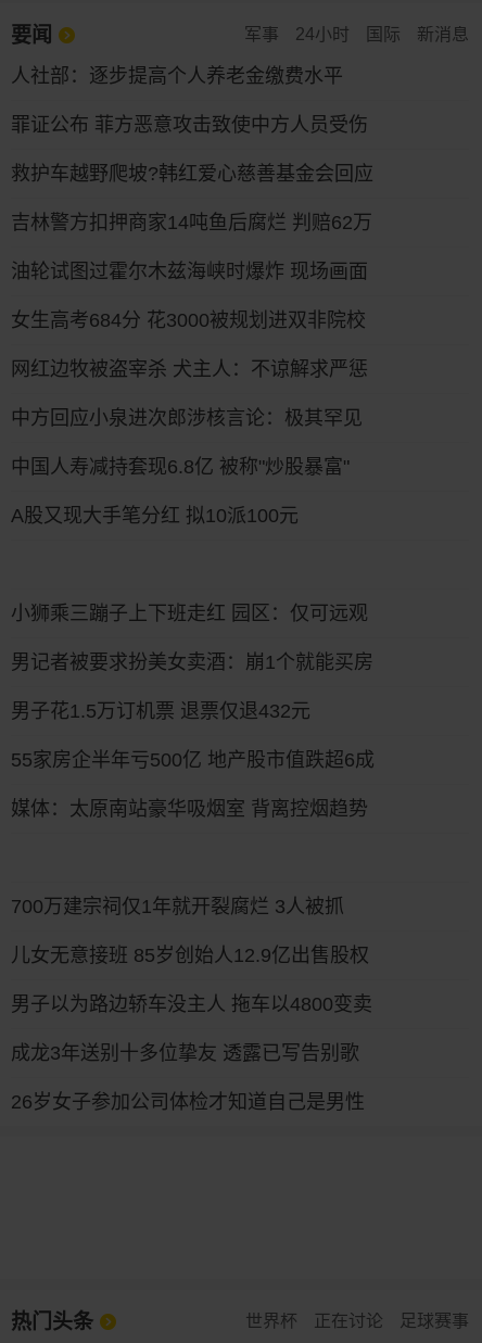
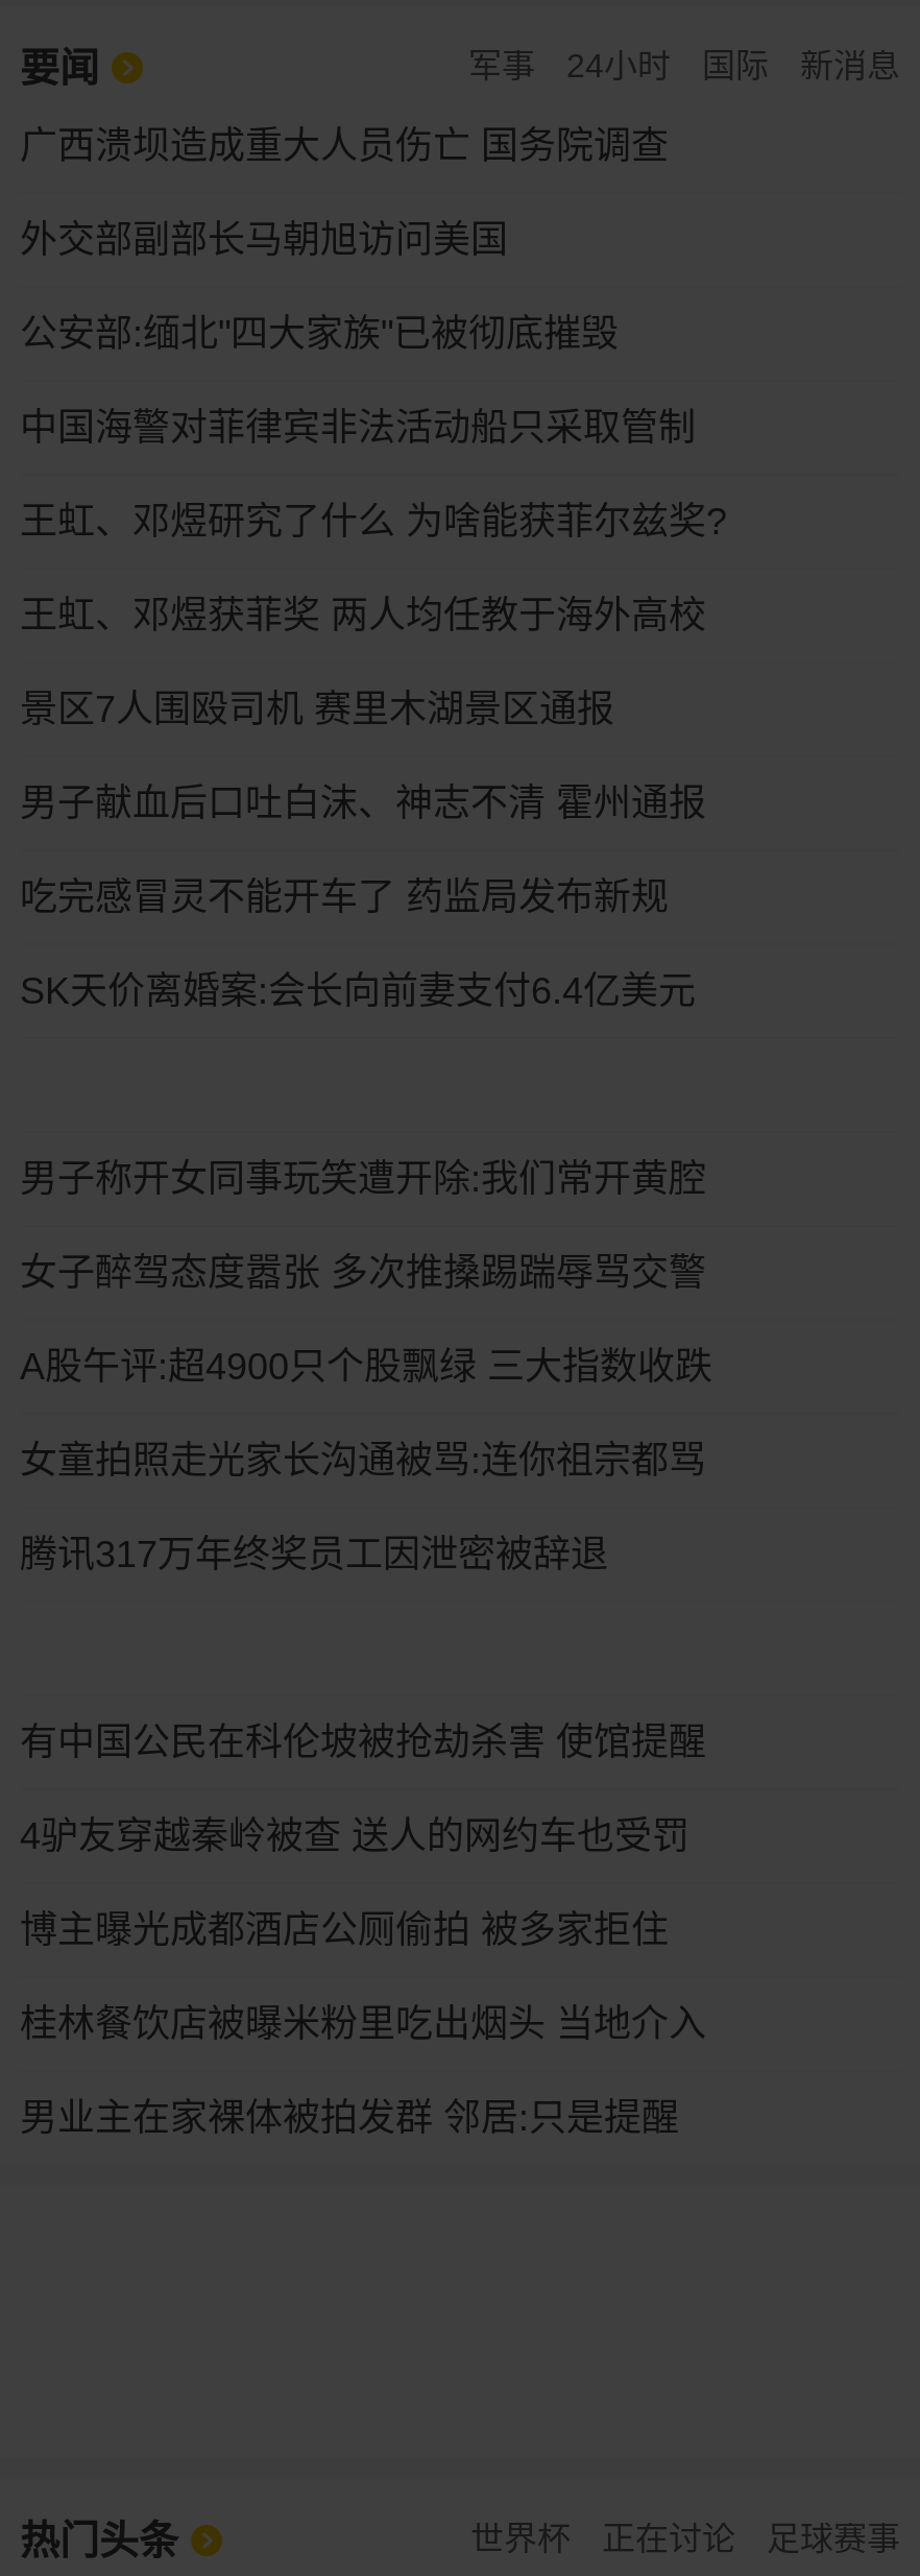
- 人社部：逐步提高个人养老金缴费水平
+ 广西溃坝造成重大人员伤亡 国务院调查

- 罪证公布 菲方恶意攻击致使中方人员受伤
+ 外交部副部长马朝旭访问美国

- 救护车越野爬坡?韩红爱心慈善基金会回应
+ 公安部:缅北"四大家族"已被彻底摧毁

- 吉林警方扣押商家14吨鱼后腐烂 判赔62万
+ 中国海警对菲律宾非法活动船只采取管制

- 油轮试图过霍尔木兹海峡时爆炸 现场画面
+ 王虹、邓煜研究了什么 为啥能获菲尔兹奖?

- 女生高考684分 花3000被规划进双非院校
+ 王虹、邓煜获菲奖 两人均任教于海外高校

- 网红边牧被盗宰杀 犬主人：不谅解求严惩
+ 景区7人围殴司机 赛里木湖景区通报

- 中方回应小泉进次郎涉核言论：极其罕见
+ 男子献血后口吐白沫、神志不清 霍州通报

- 中国人寿减持套现6.8亿 被称"炒股暴富"
+ 吃完感冒灵不能开车了 药监局发布新规

- A股又现大手笔分红 拟10派100元
+ SK天价离婚案:会长向前妻支付6.4亿美元

- 小狮乘三蹦子上下班走红 园区：仅可远观
+ 男子称开女同事玩笑遭开除:我们常开黄腔

- 男记者被要求扮美女卖酒：崩1个就能买房
+ 女子醉驾态度嚣张 多次推搡踢踹辱骂交警

- 男子花1.5万订机票 退票仅退432元
+ A股午评:超4900只个股飘绿 三大指数收跌

- 55家房企半年亏500亿 地产股市值跌超6成
+ 女童拍照走光家长沟通被骂:连你祖宗都骂

- 媒体：太原南站豪华吸烟室 背离控烟趋势
+ 腾讯317万年终奖员工因泄密被辞退

- 700万建宗祠仅1年就开裂腐烂 3人被抓
+ 有中国公民在科伦坡被抢劫杀害 使馆提醒

- 儿女无意接班 85岁创始人12.9亿出售股权
+ 4驴友穿越秦岭被查 送人的网约车也受罚

- 男子以为路边轿车没主人 拖车以4800变卖
+ 博主曝光成都酒店公厕偷拍 被多家拒住

- 成龙3年送别十多位挚友 透露已写告别歌
+ 桂林餐饮店被曝米粉里吃出烟头 当地介入

- 26岁女子参加公司体检才知道自己是男性
+ 男业主在家裸体被拍发群 邻居:只是提醒
